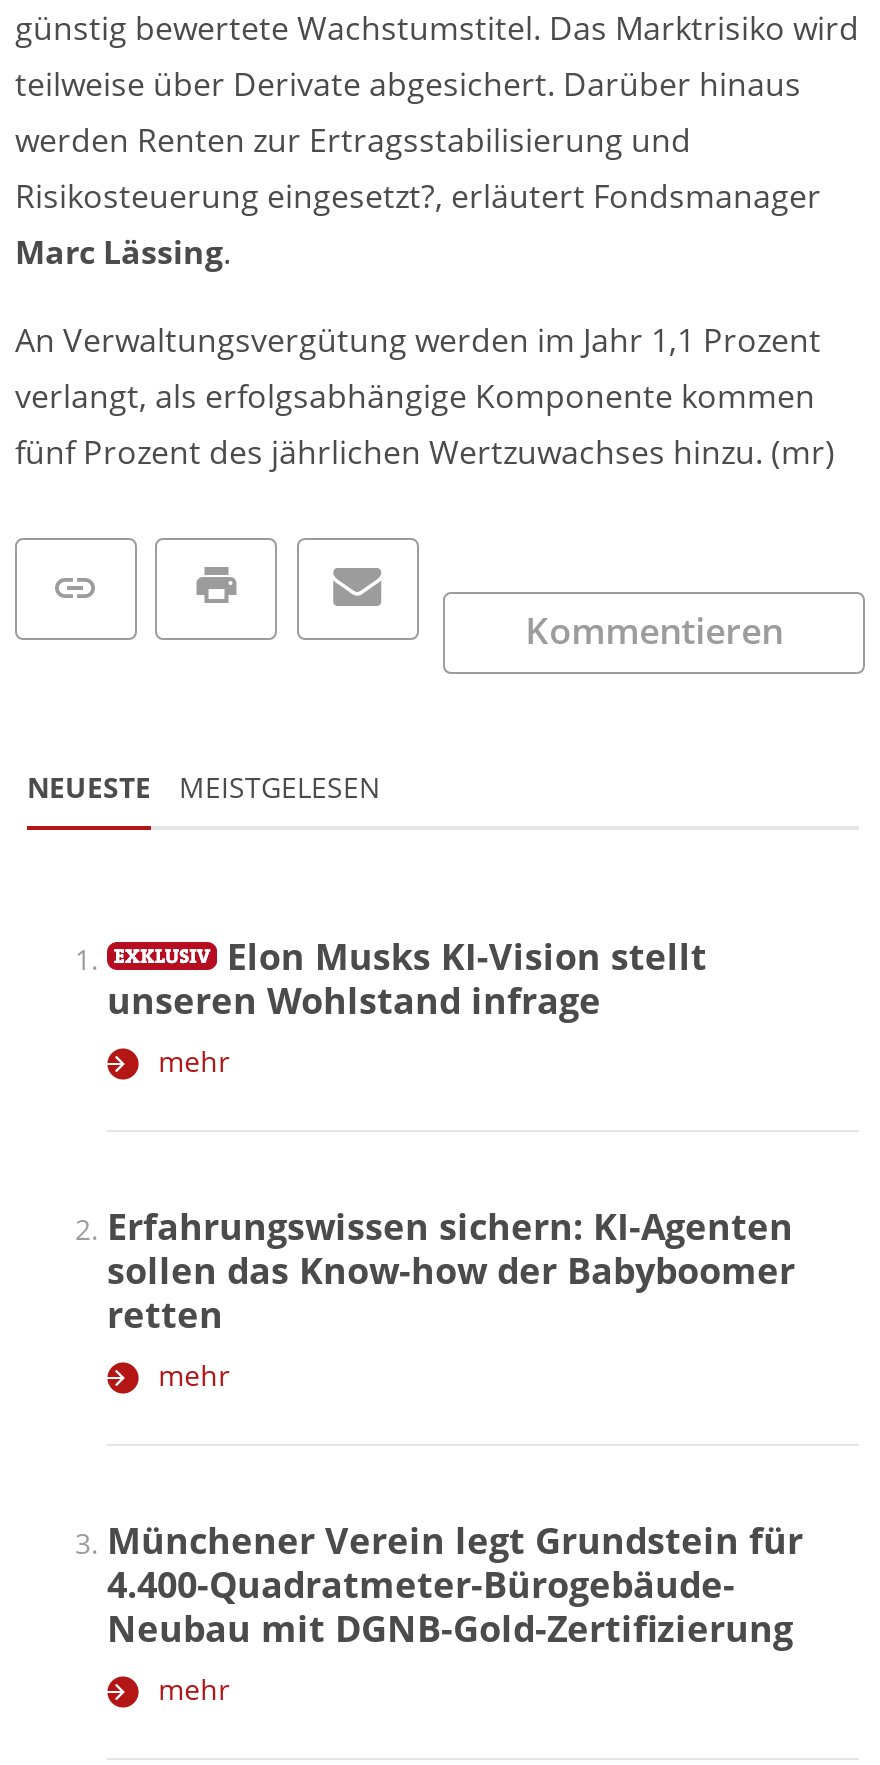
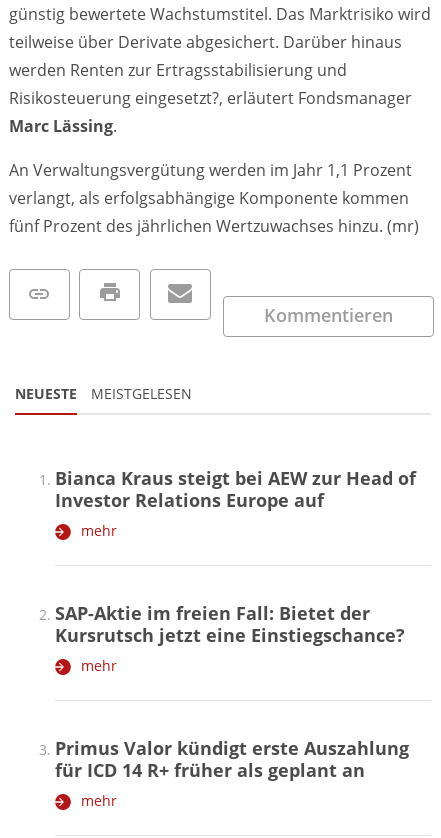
- Elon Musks KI-Vision stellt
- unseren Wohlstand infrage
+ Bianca Kraus steigt bei AEW zur Head of
+ Investor Relations Europe auf

- Erfahrungswissen sichern: KI-Agenten
- sollen das Know-how der Babyboomer
- retten
+ SAP-Aktie im freien Fall: Bietet der
+ Kursrutsch jetzt eine Einstiegschance?

- Münchener Verein legt Grundstein für
- 4.400-Quadratmeter-Bürogebäude-
- Neubau mit DGNB-Gold-Zertifizierung
+ Primus Valor kündigt erste Auszahlung
+ für ICD 14 R+ früher als geplant an
